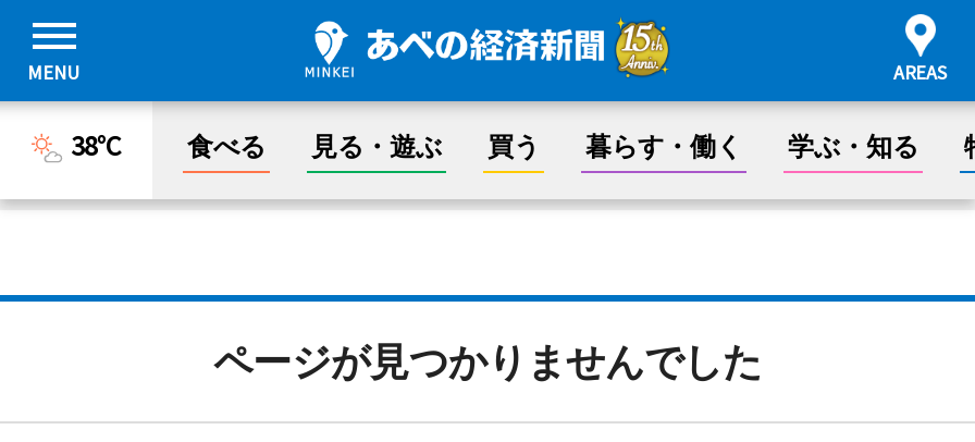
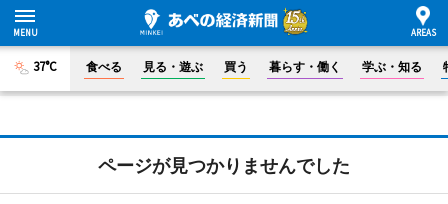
- 38°C
+ 37°C
